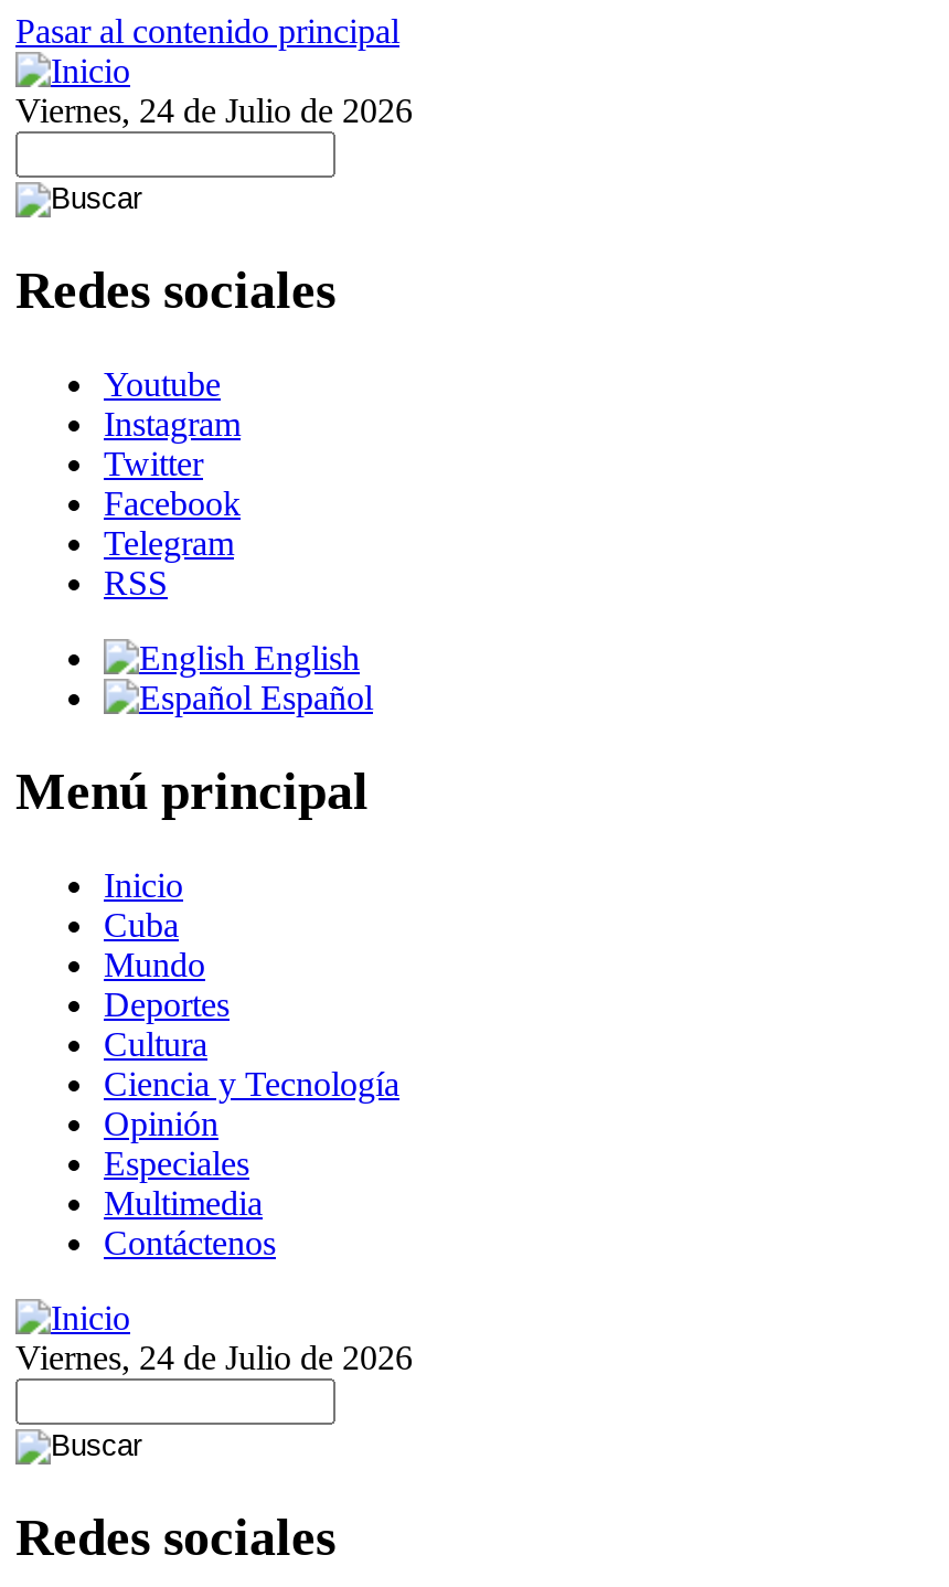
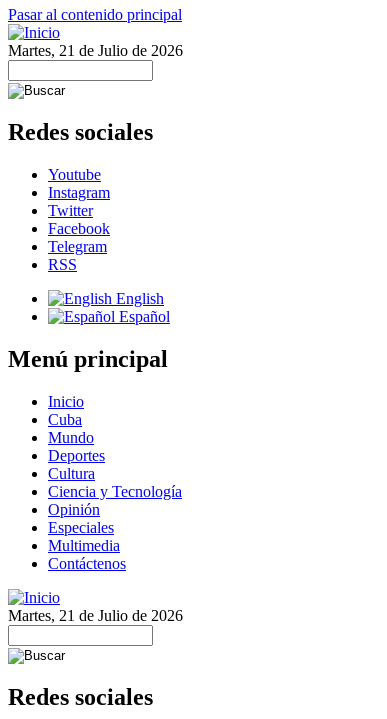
- Viernes, 24 de Julio de 2026
+ Martes, 21 de Julio de 2026

- Viernes, 24 de Julio de 2026
+ Martes, 21 de Julio de 2026
